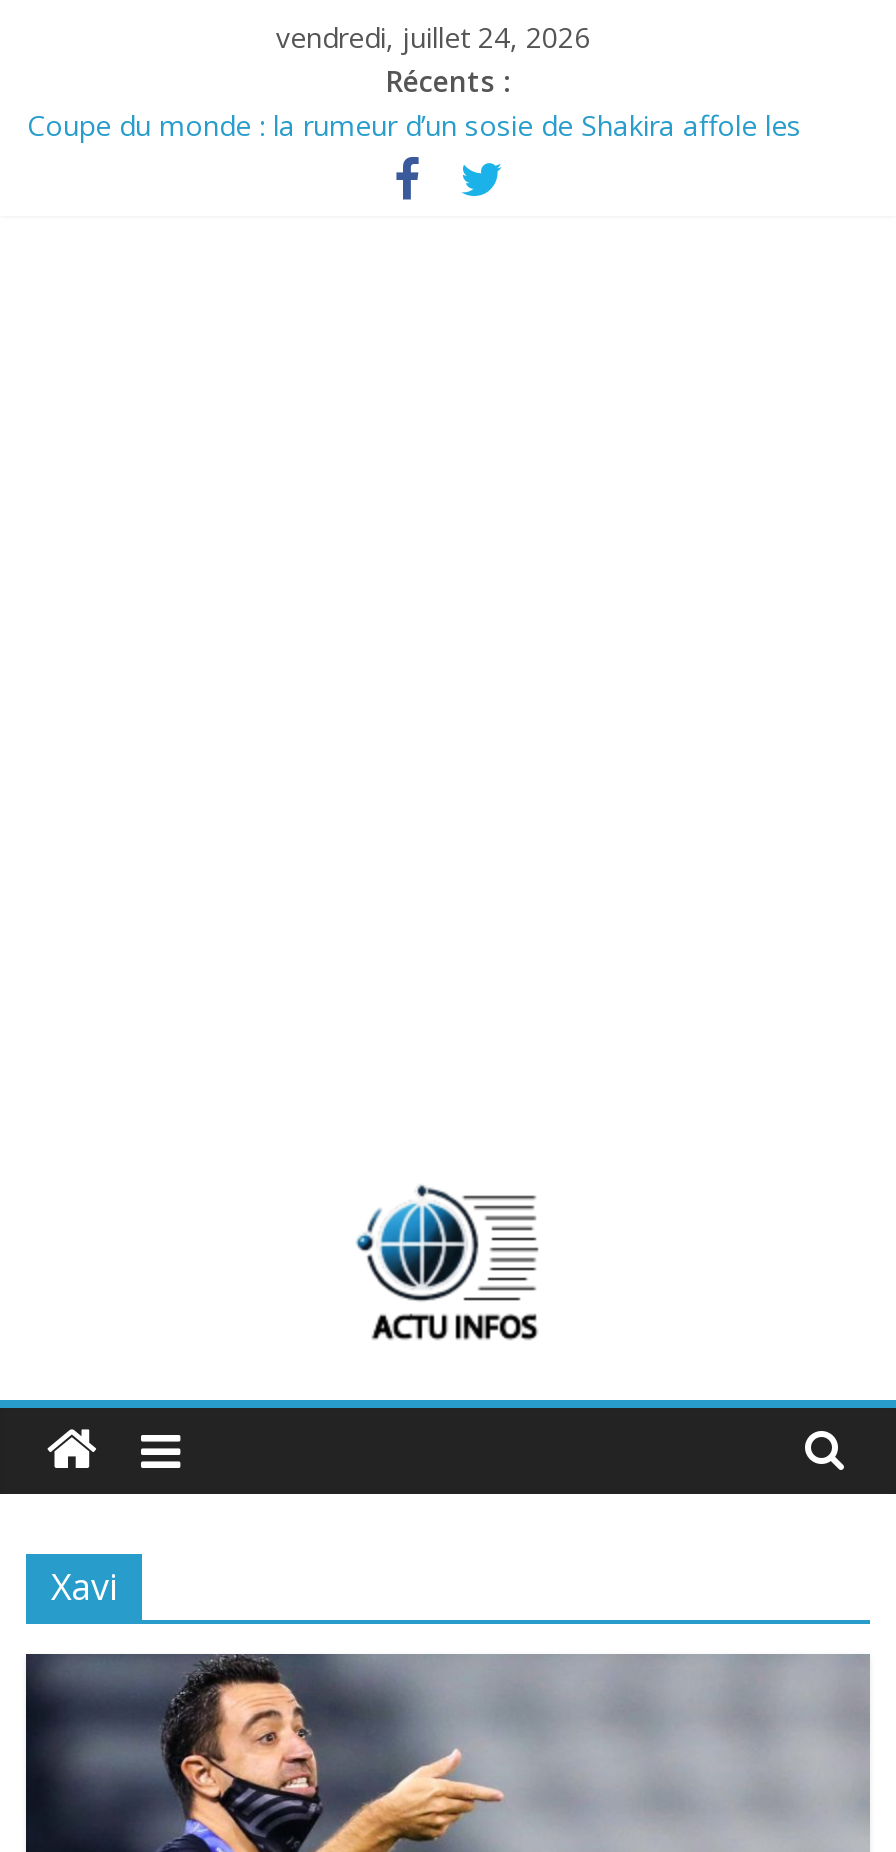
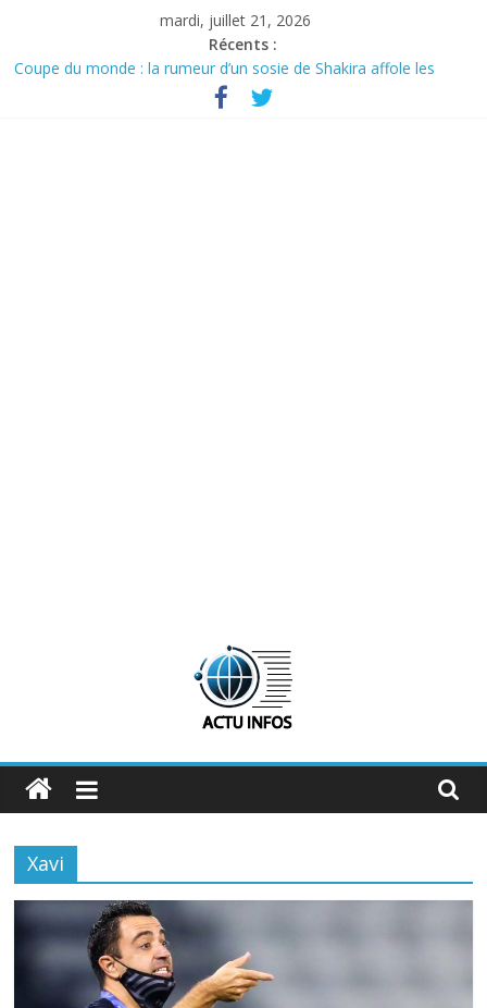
- vendredi, juillet 24, 2026
+ mardi, juillet 21, 2026
